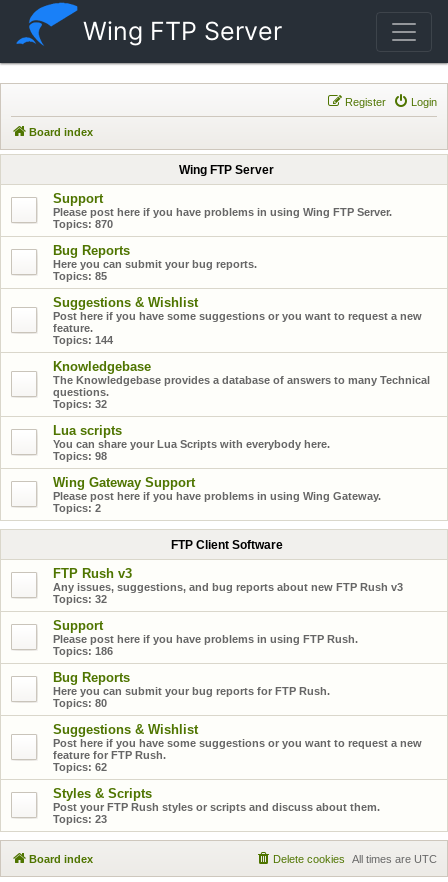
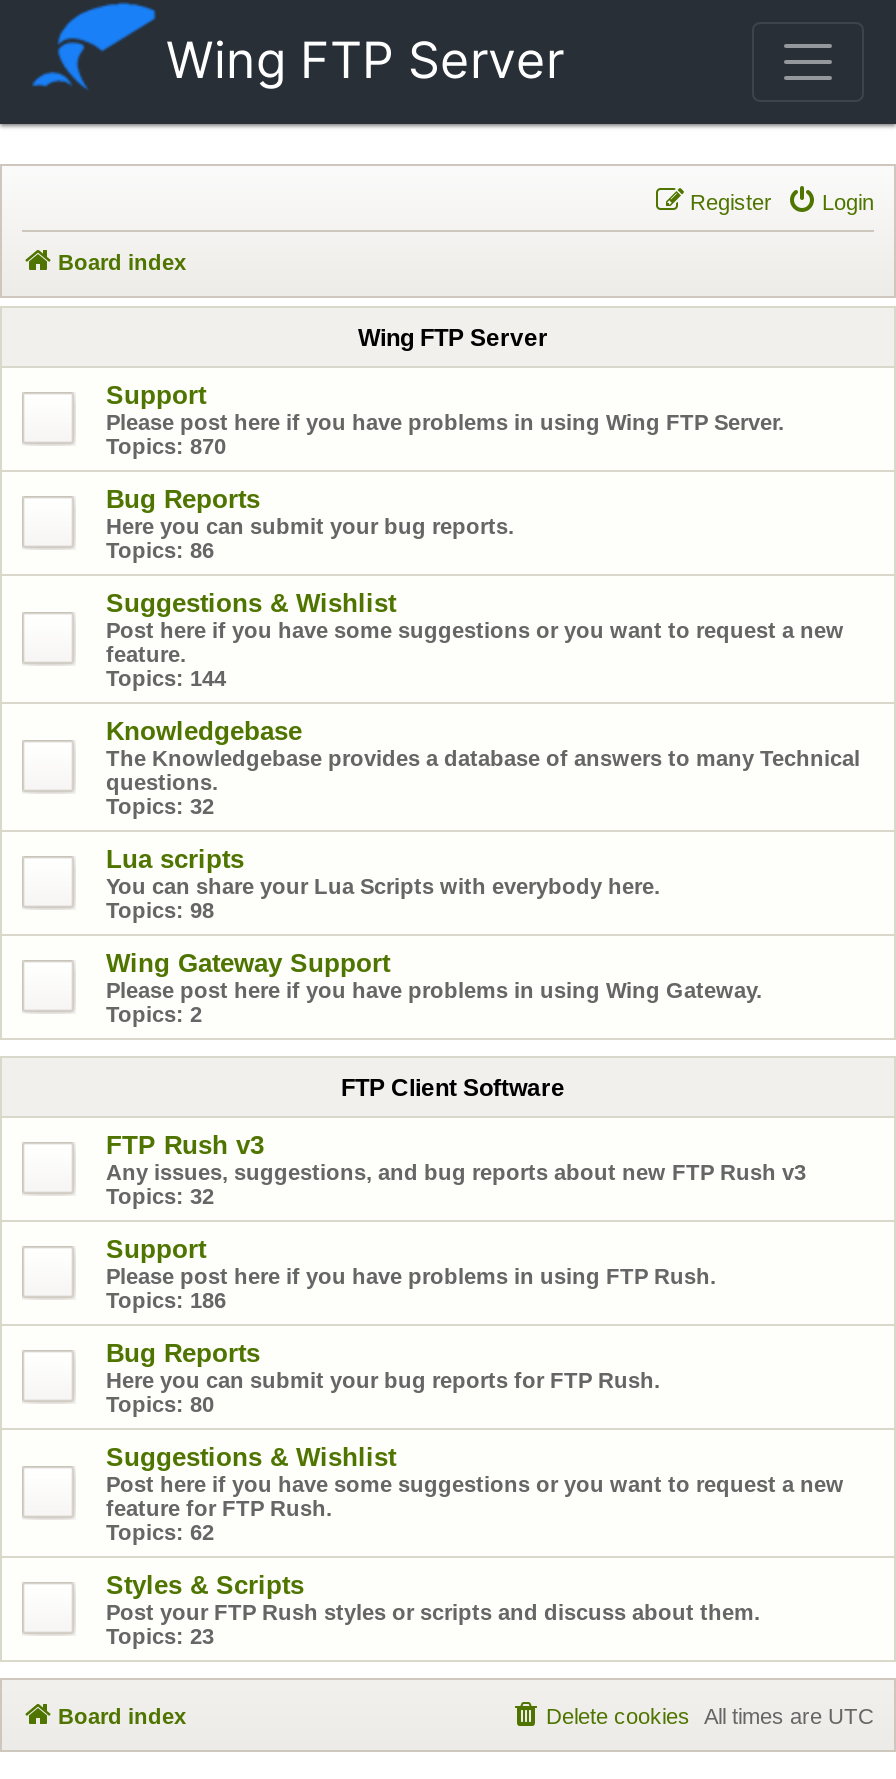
- Topics: 85
+ Topics: 86
